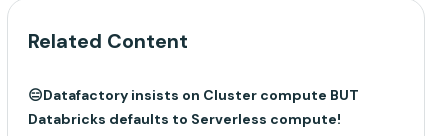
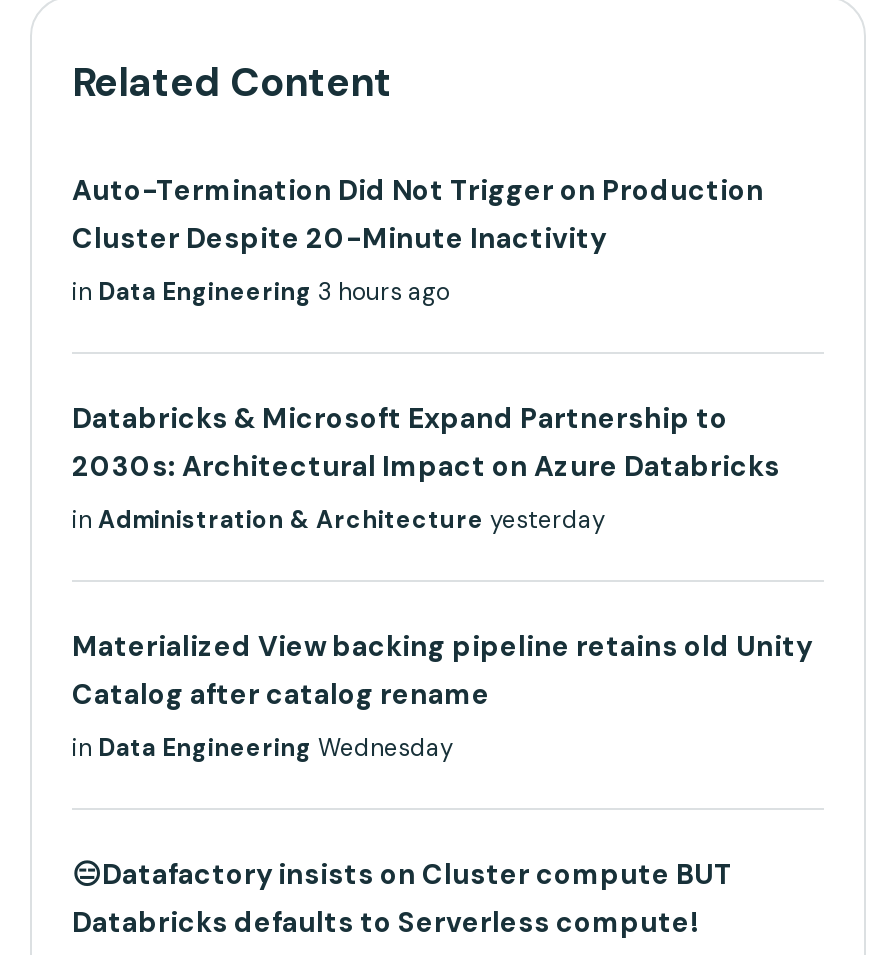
+ Auto-Termination Did Not Trigger on Production
+ Cluster Despite 20-Minute Inactivity
+ in Data Engineering 3 hours ago

+ Databricks & Microsoft Expand Partnership to
+ 2030s: Architectural Impact on Azure Databricks
+ in Administration & Architecture yesterday

+ Materialized View backing pipeline retains old Unity
+ Catalog after catalog rename
+ in Data Engineering Wednesday
